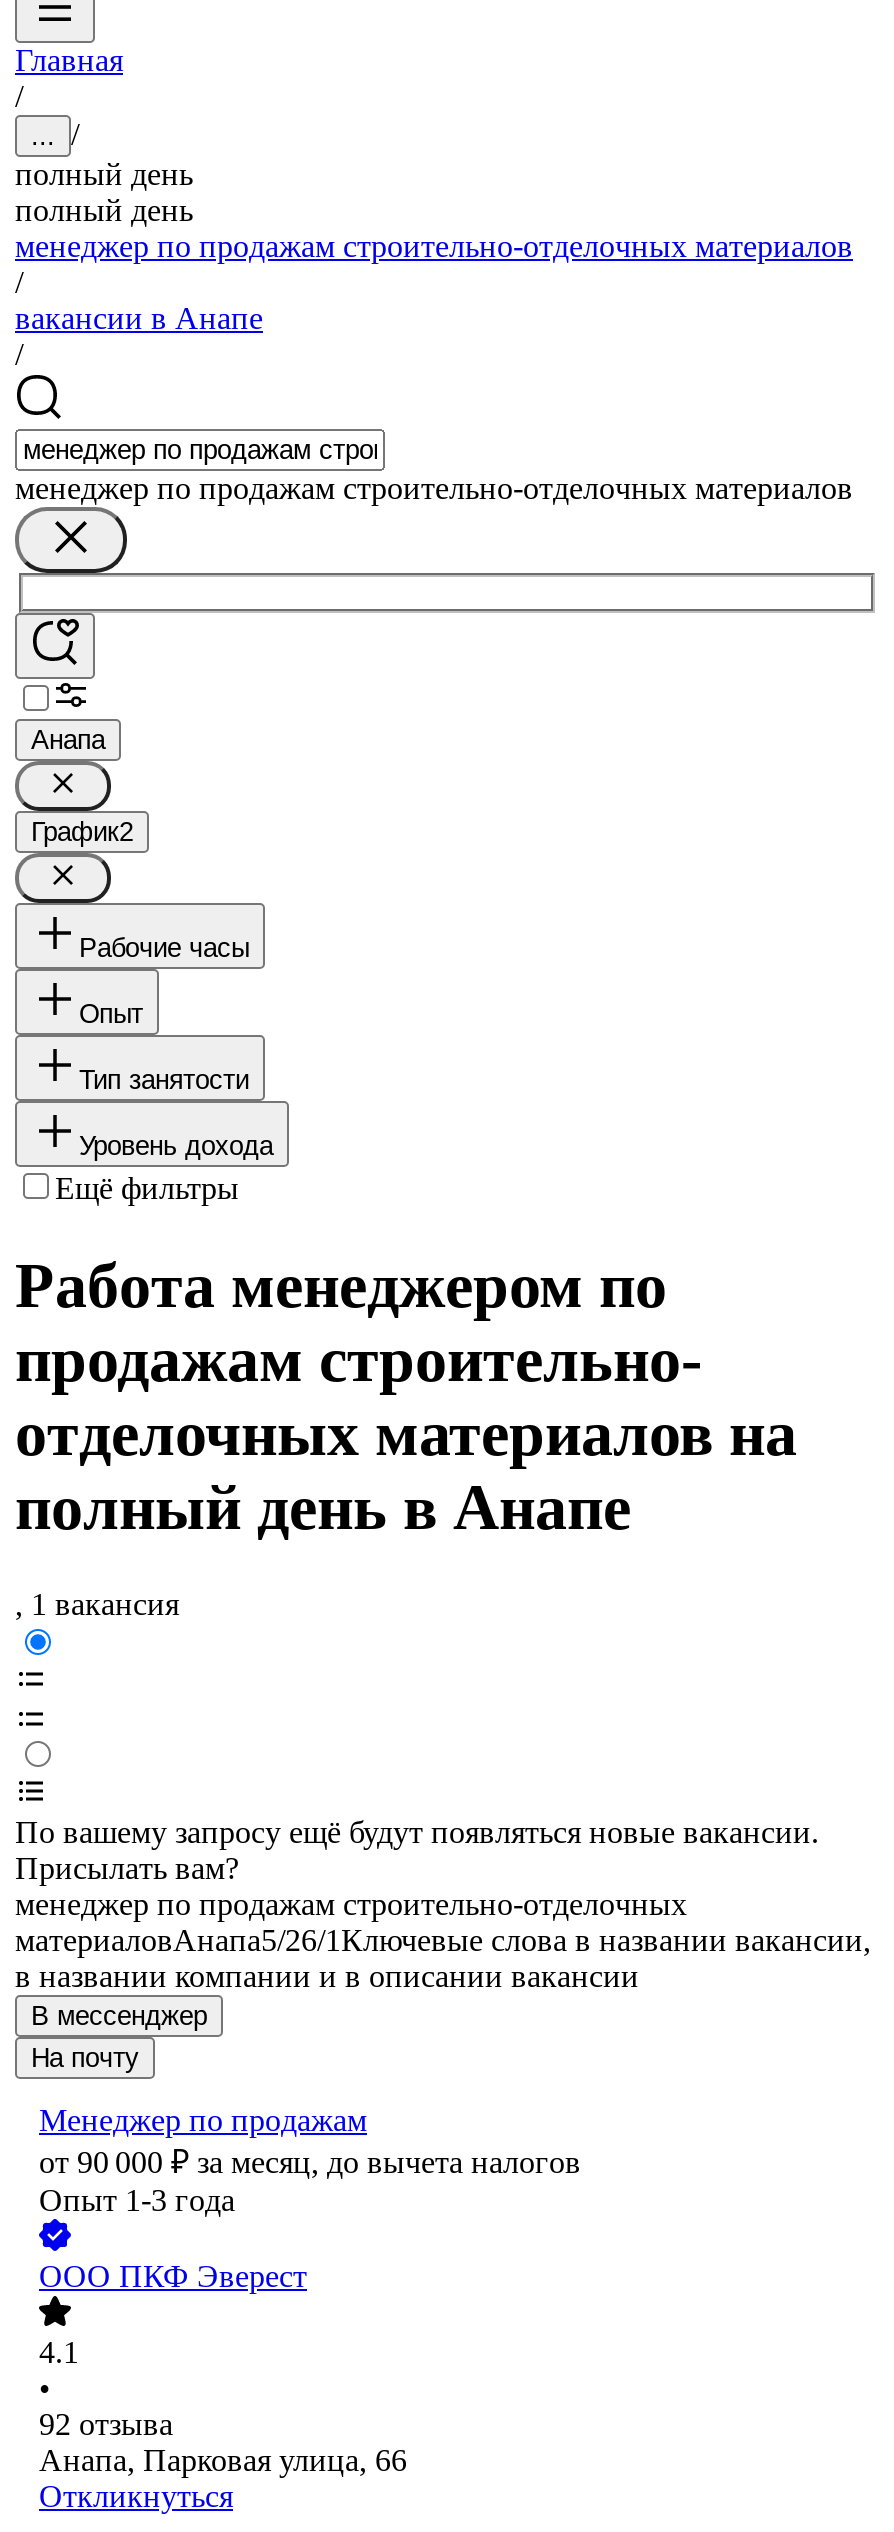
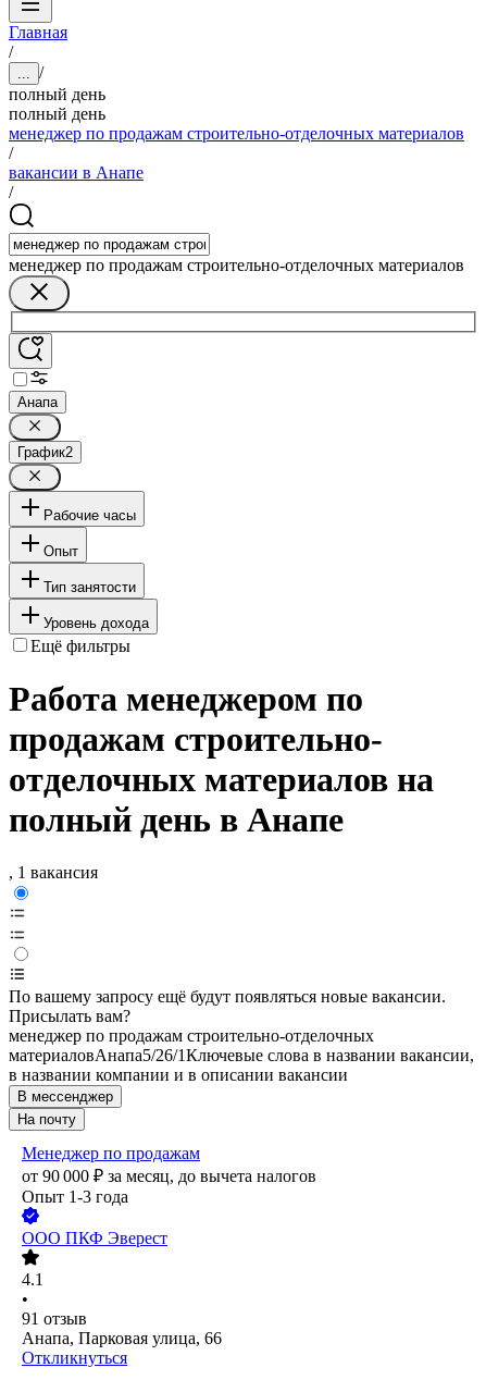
- 92 отзыва
+ 91 отзыв
